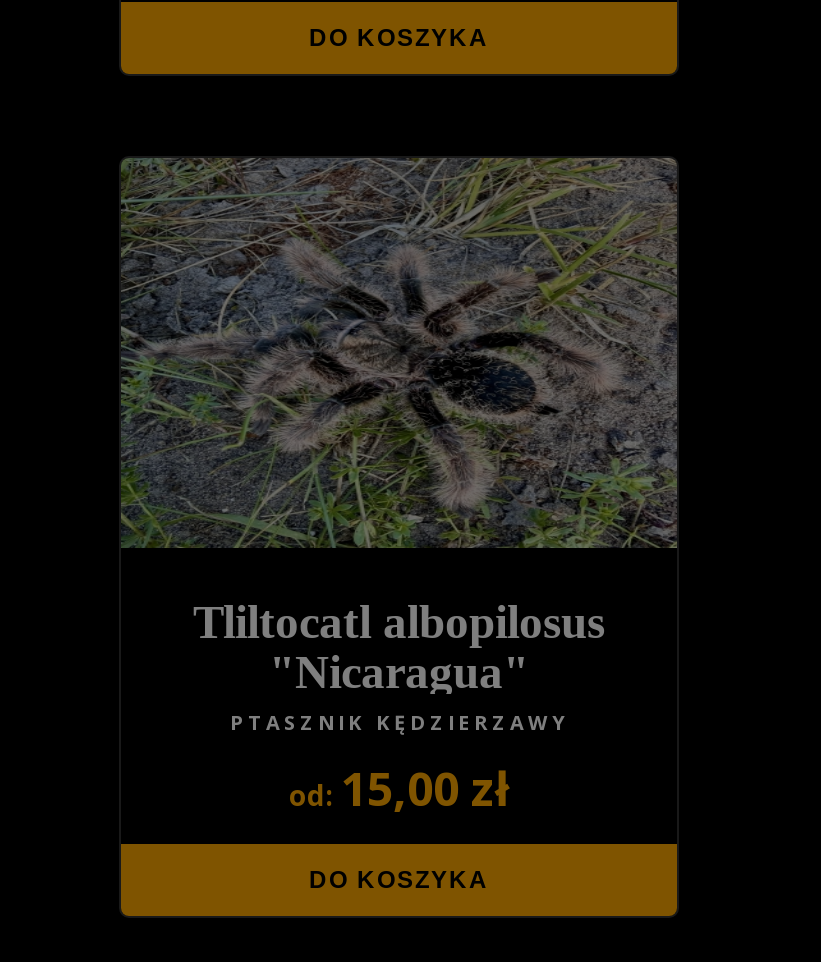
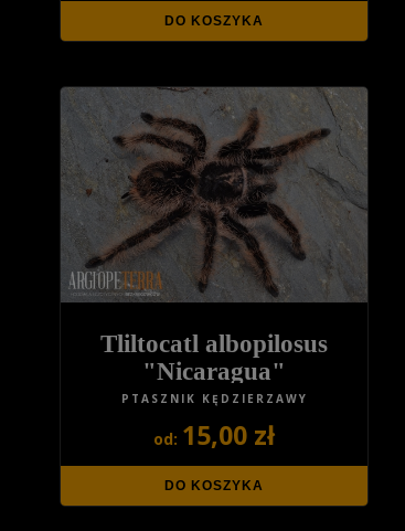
- [image]
+ [image]
